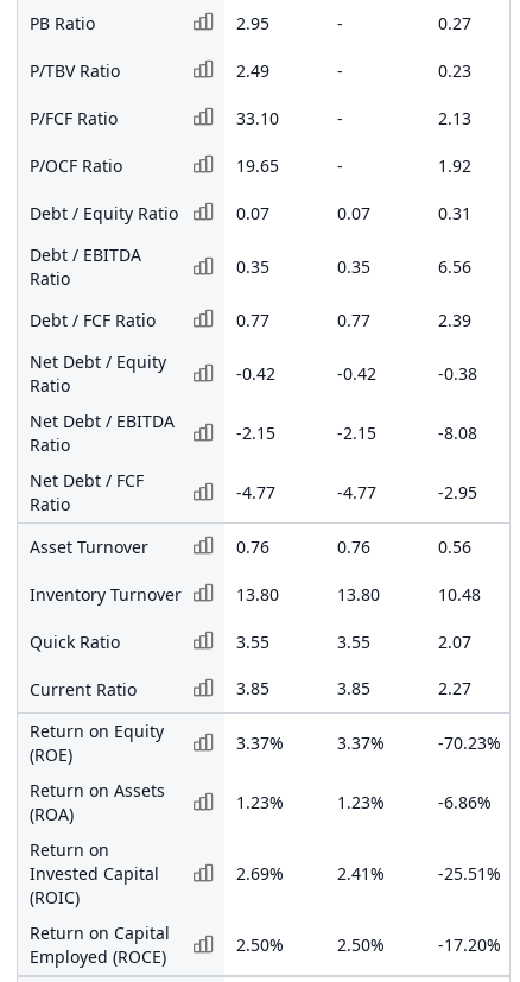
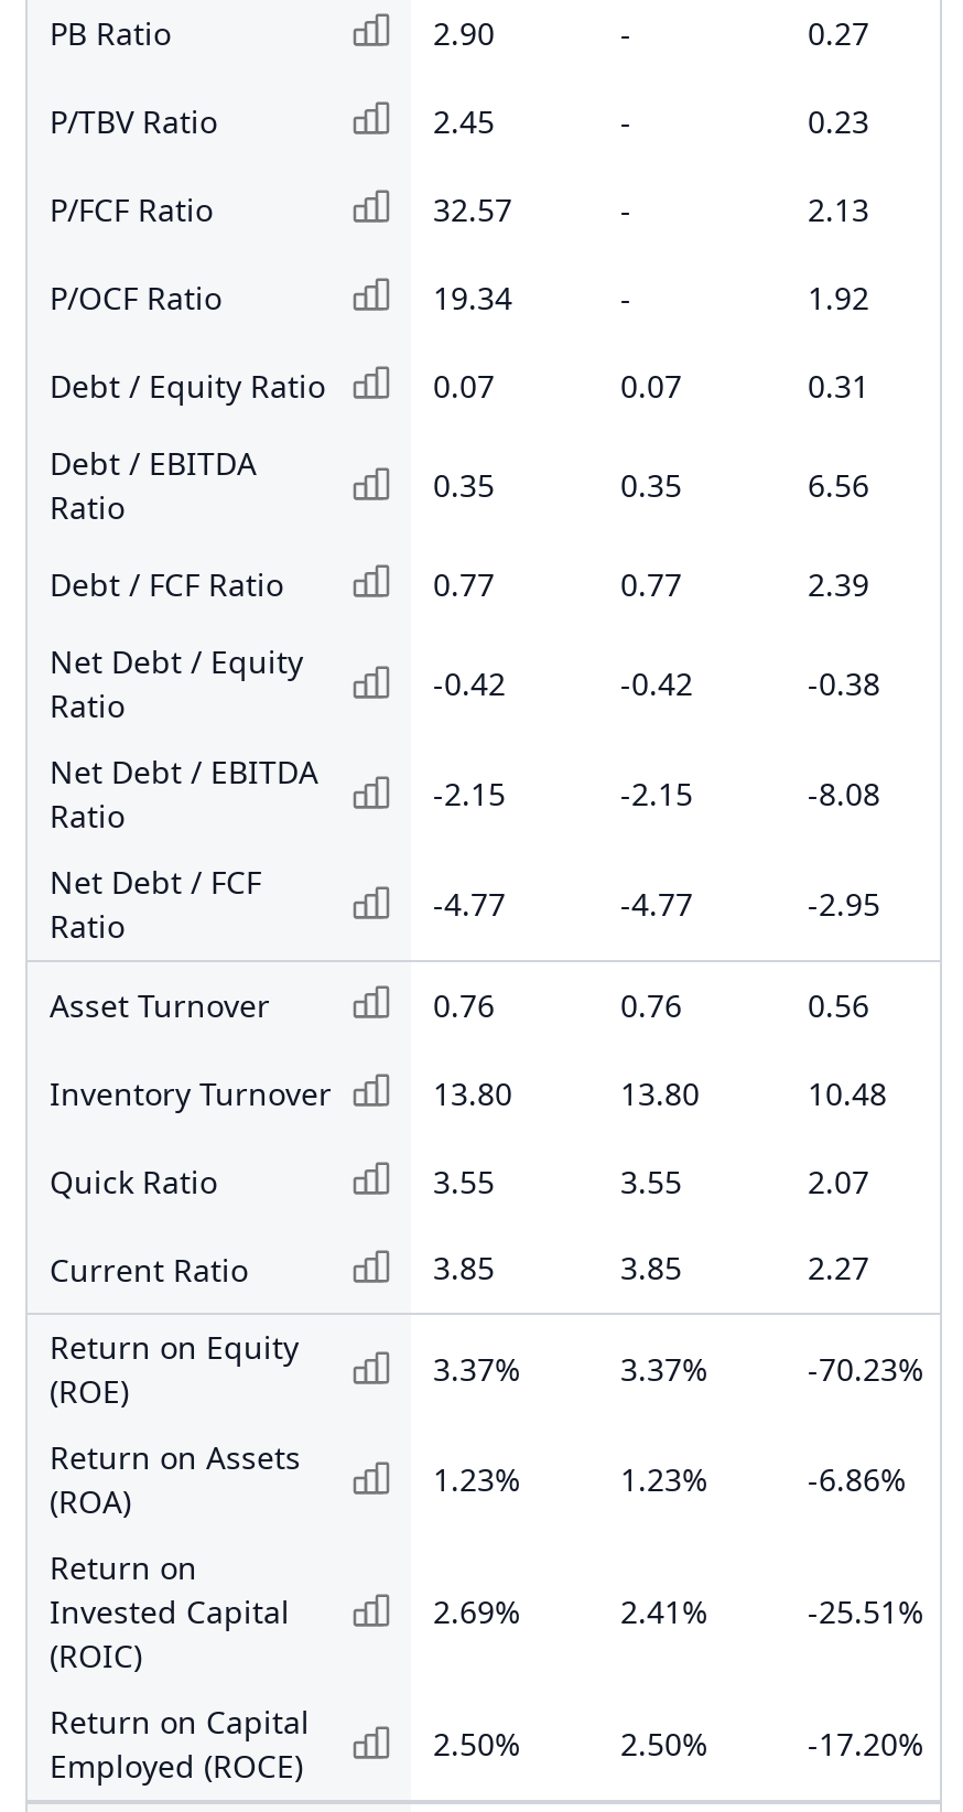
- 2.95
+ 2.90

- 2.49
+ 2.45

- 33.10
+ 32.57

- 19.65
+ 19.34
